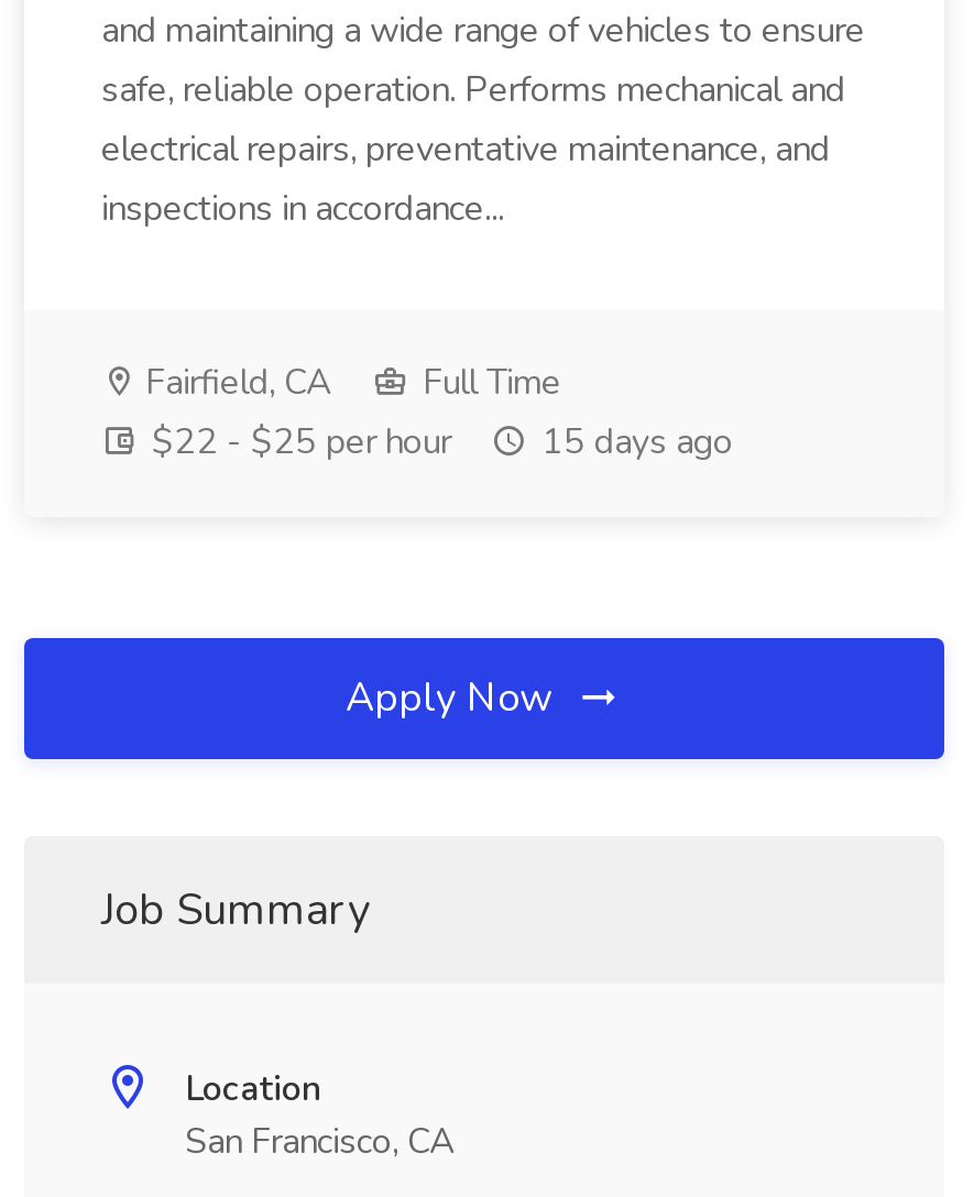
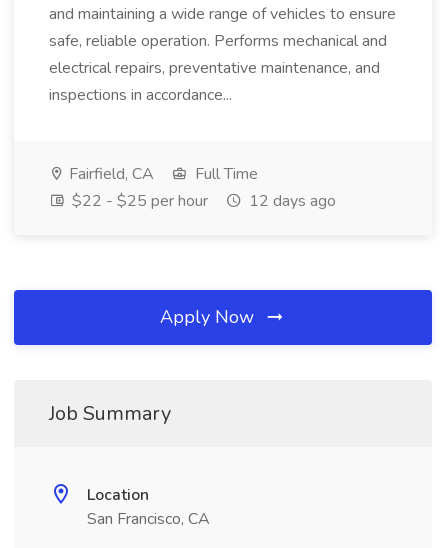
- $22 - $25 per hour 15 days ago
+ $22 - $25 per hour 12 days ago
